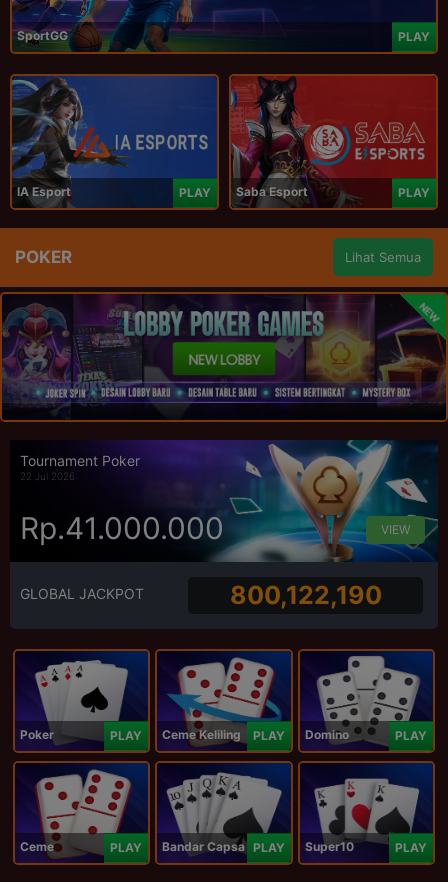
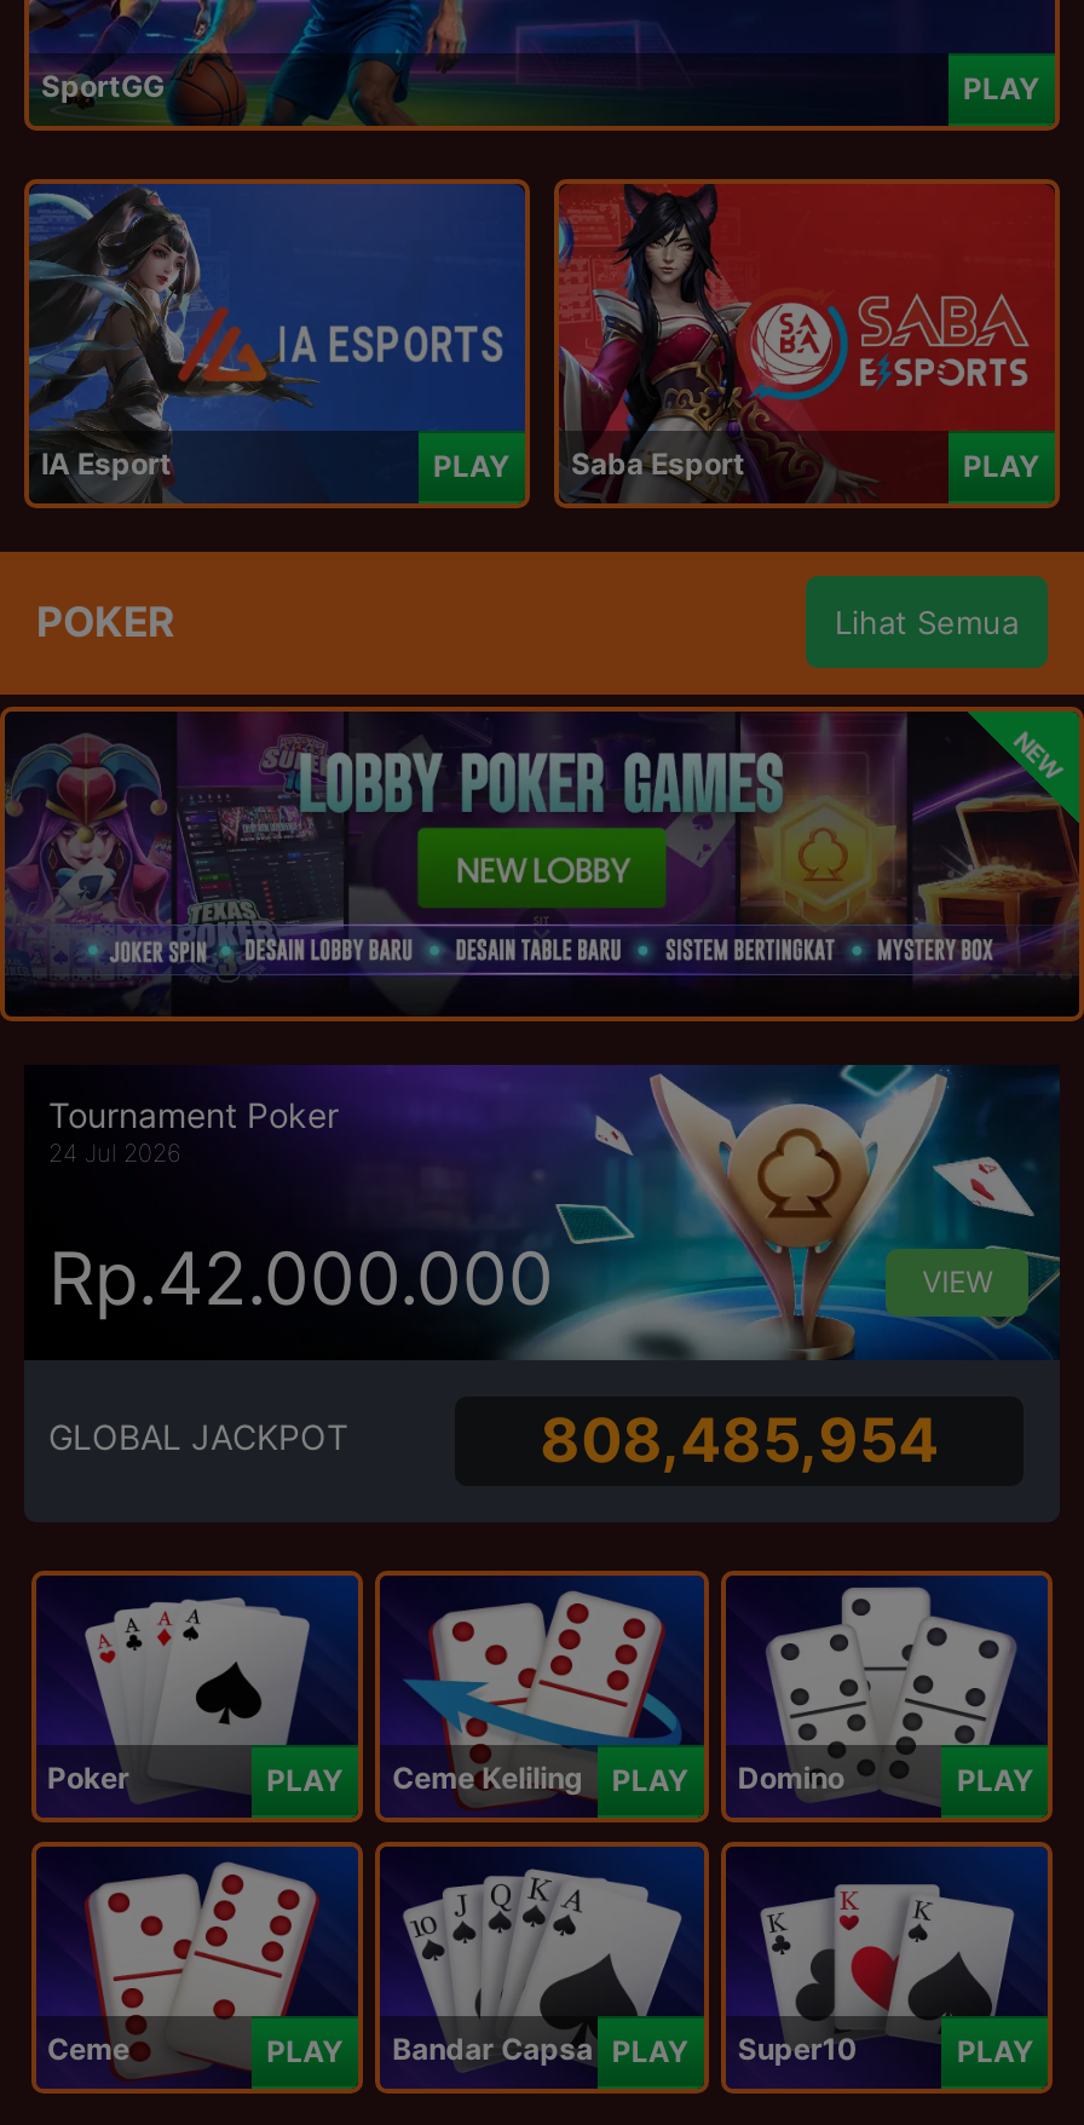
- 22 Jul 2026
+ 24 Jul 2026

- Rp.41.000.000
+ Rp.42.000.000

- 800,122,190
+ 808,485,954
